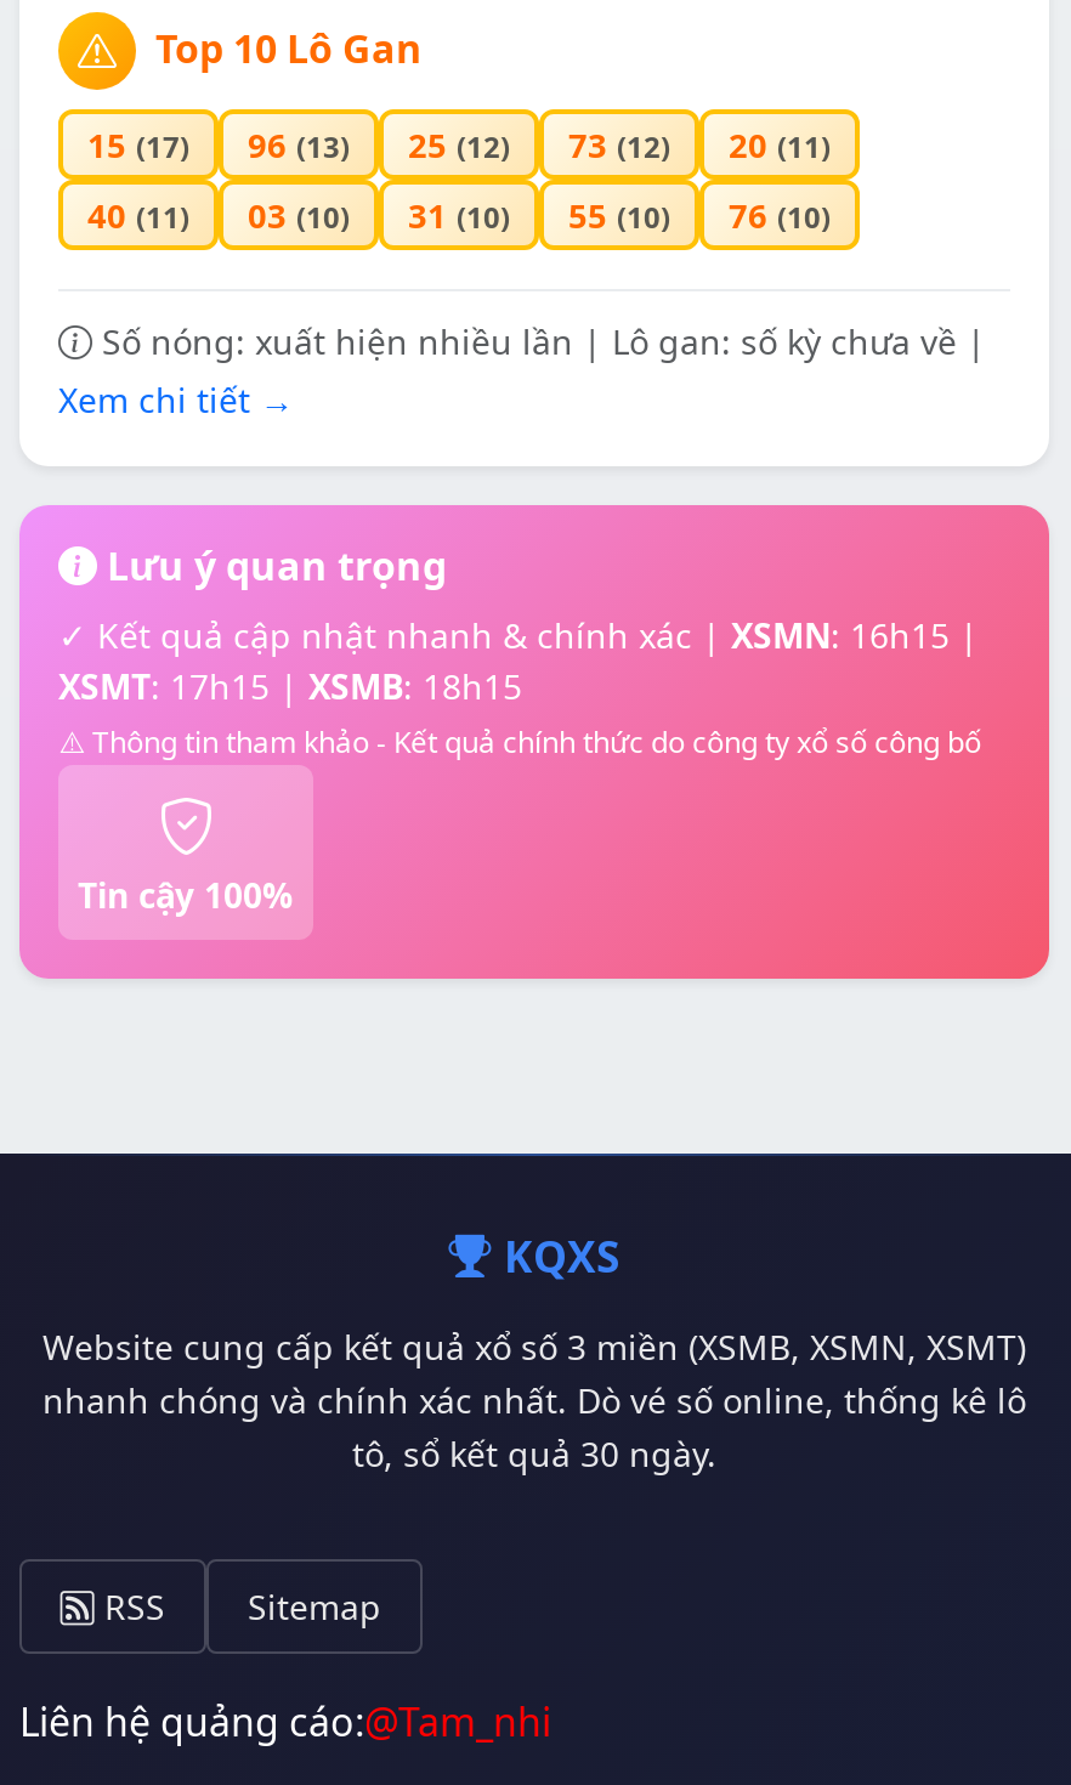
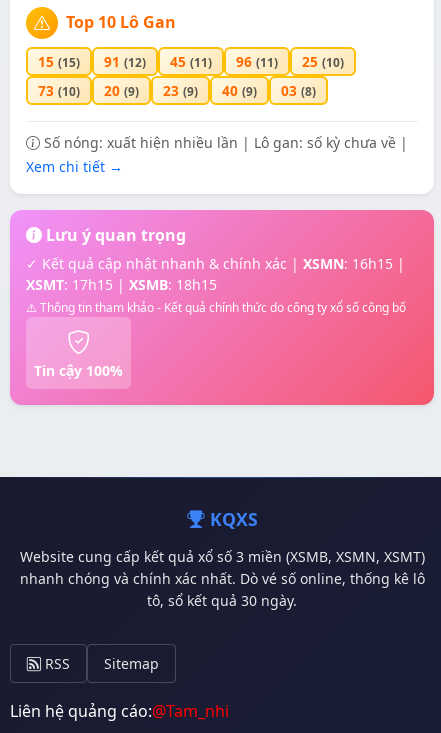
- 15 (17)
+ 15 (15)

- 96 (13)
+ 91 (12)

- 25 (12)
+ 45 (11)

- 73 (12)
+ 96 (11)

- 20 (11)
+ 25 (10)

- 40 (11)
+ 73 (10)

- 03 (10)
+ 20 (9)

- 31 (10)
+ 23 (9)

- 55 (10)
+ 40 (9)

- 76 (10)
+ 03 (8)
